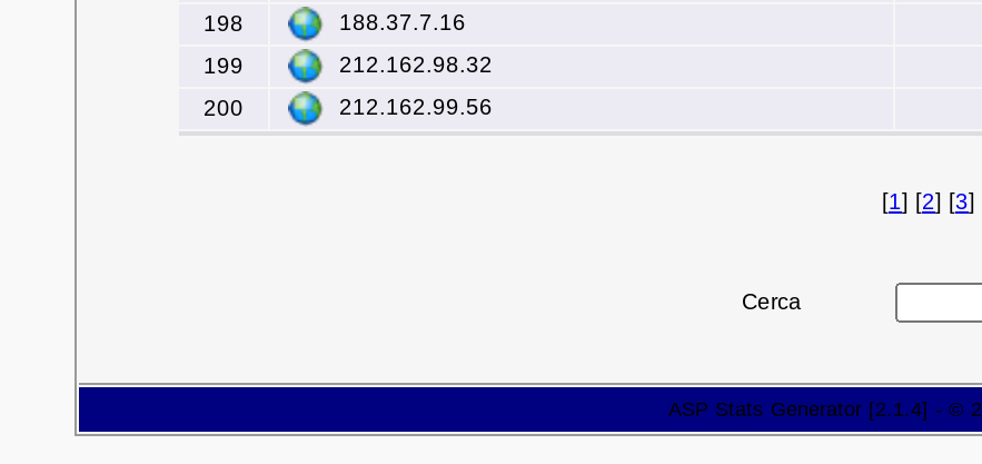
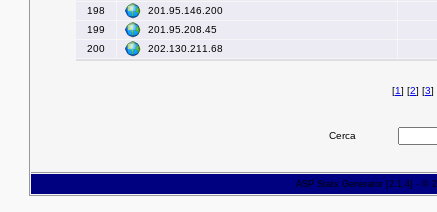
- 188.37.7.16
+ 201.95.146.200

- 212.162.98.32
+ 201.95.208.45

- 212.162.99.56
+ 202.130.211.68
